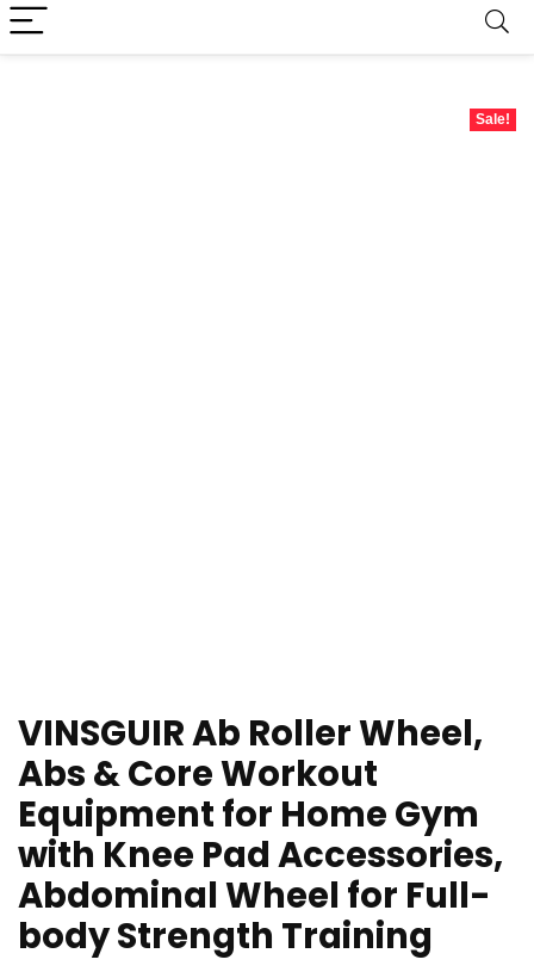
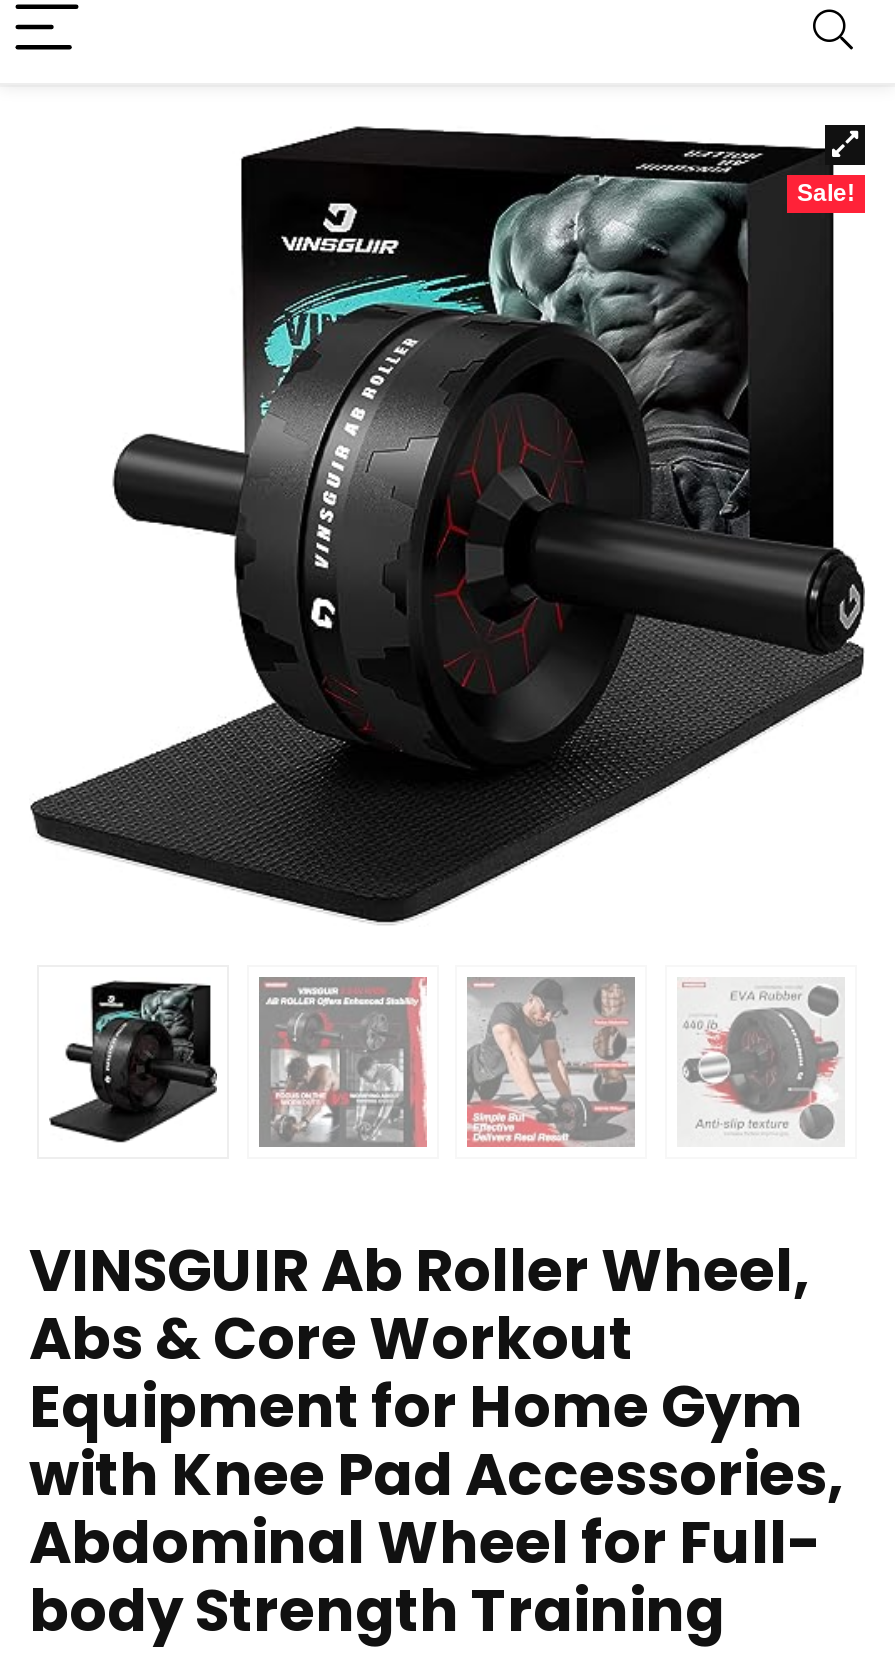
+ [image]

+ [image]

+ [image]

+ [image]

+ [image]
